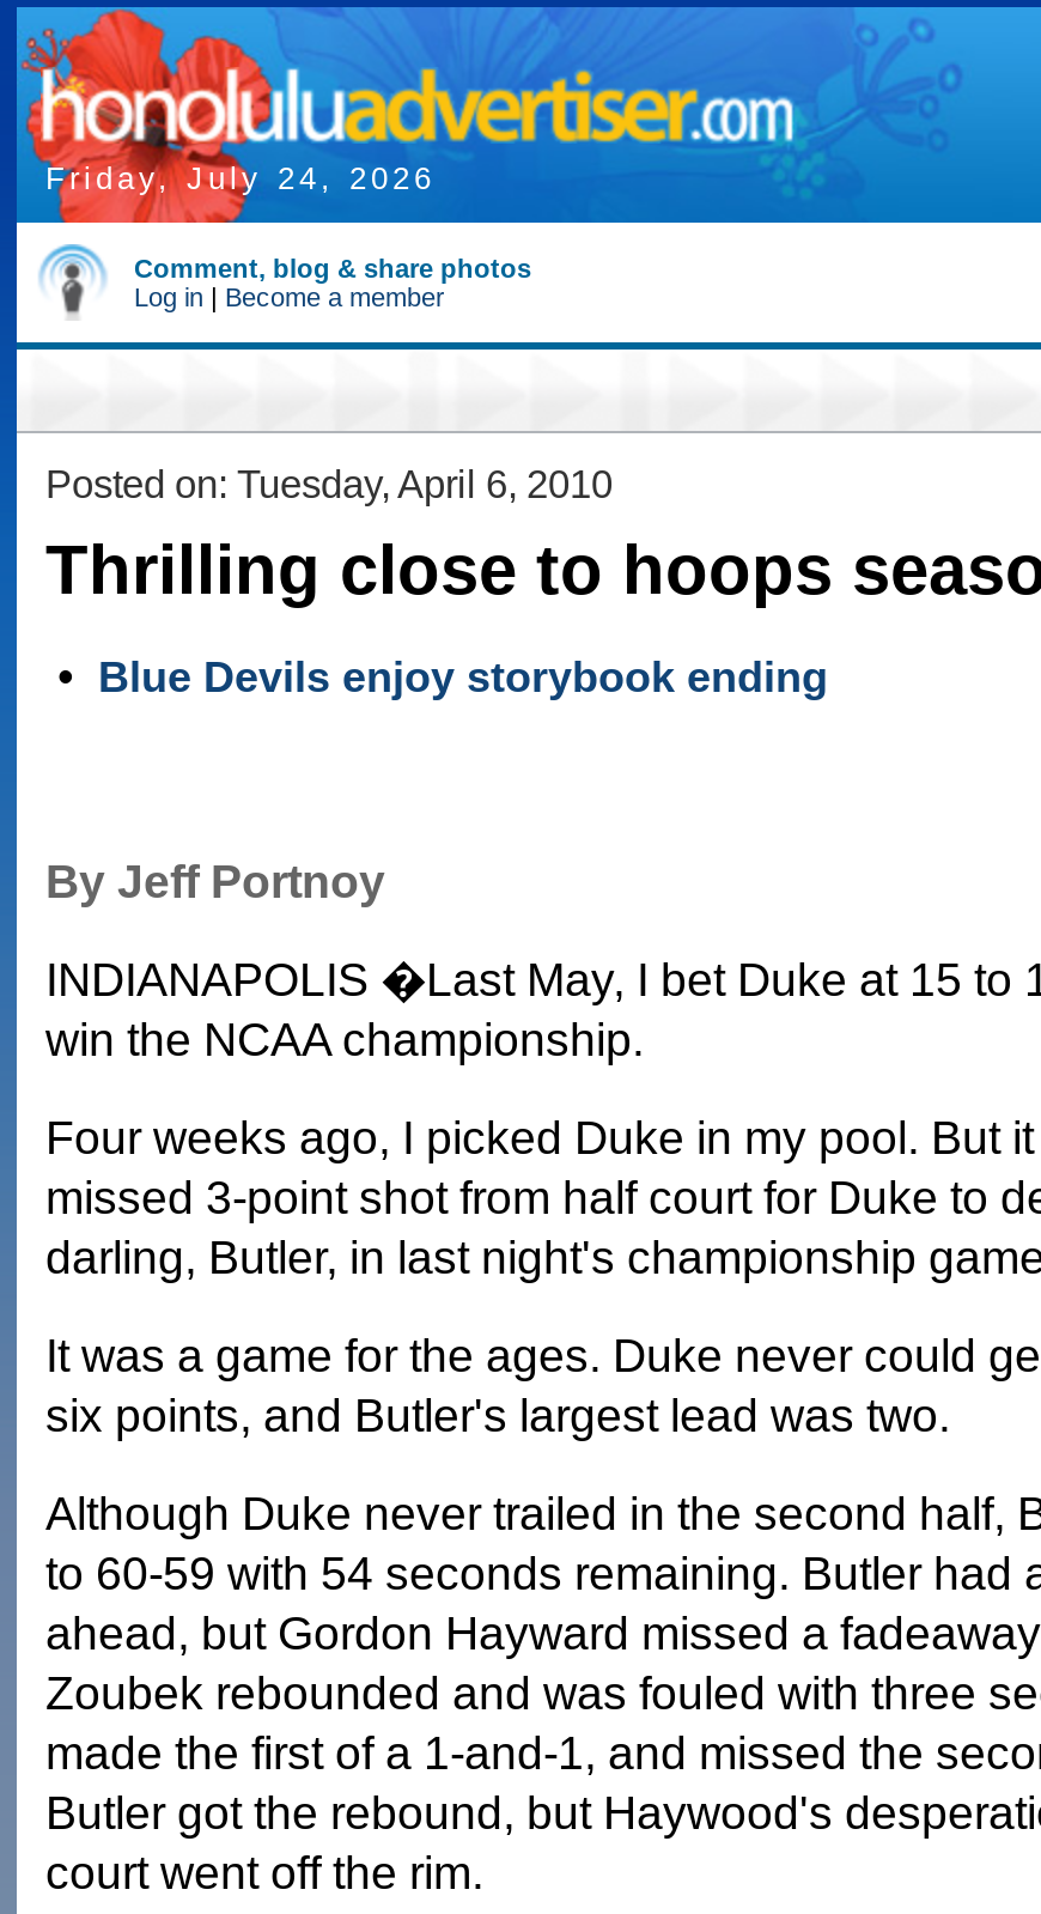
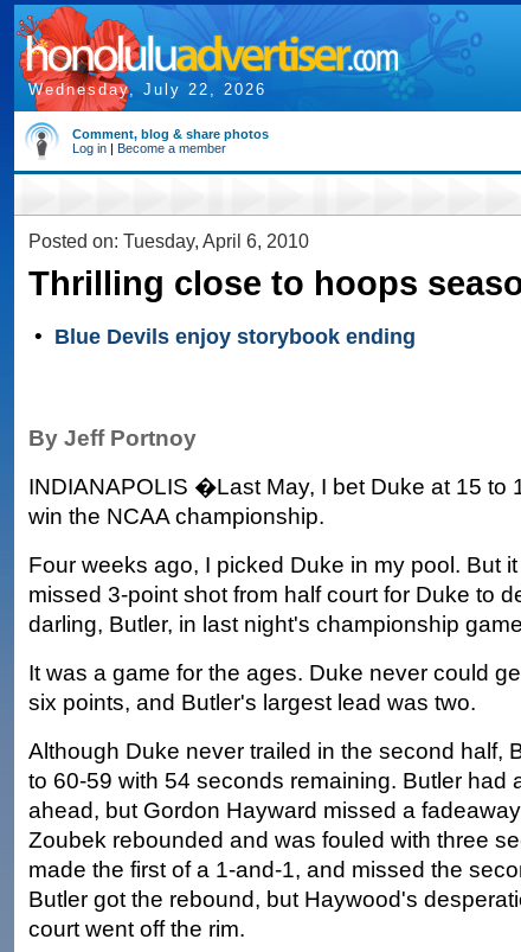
- Friday, July 24, 2026
+ Wednesday, July 22, 2026
